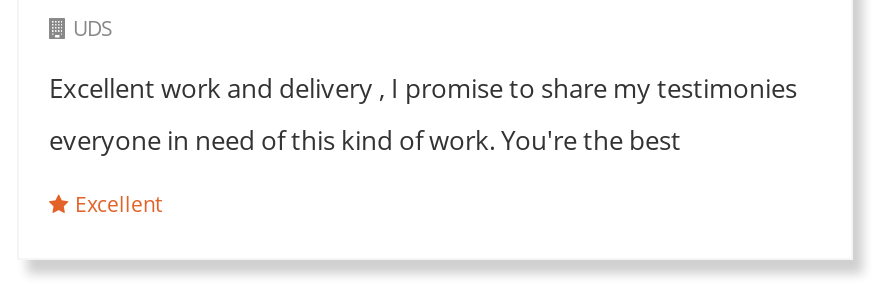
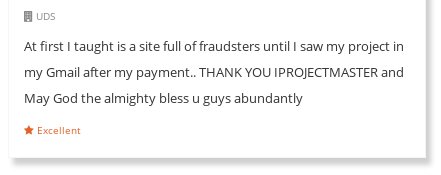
- Excellent work and delivery , I promise to share my testimonies
- everyone in need of this kind of work. You're the best
+ At first I taught is a site full of fraudsters until I saw my project in
+ my Gmail after my payment.. THANK YOU IPROJECTMASTER and
+ May God the almighty bless u guys abundantly
